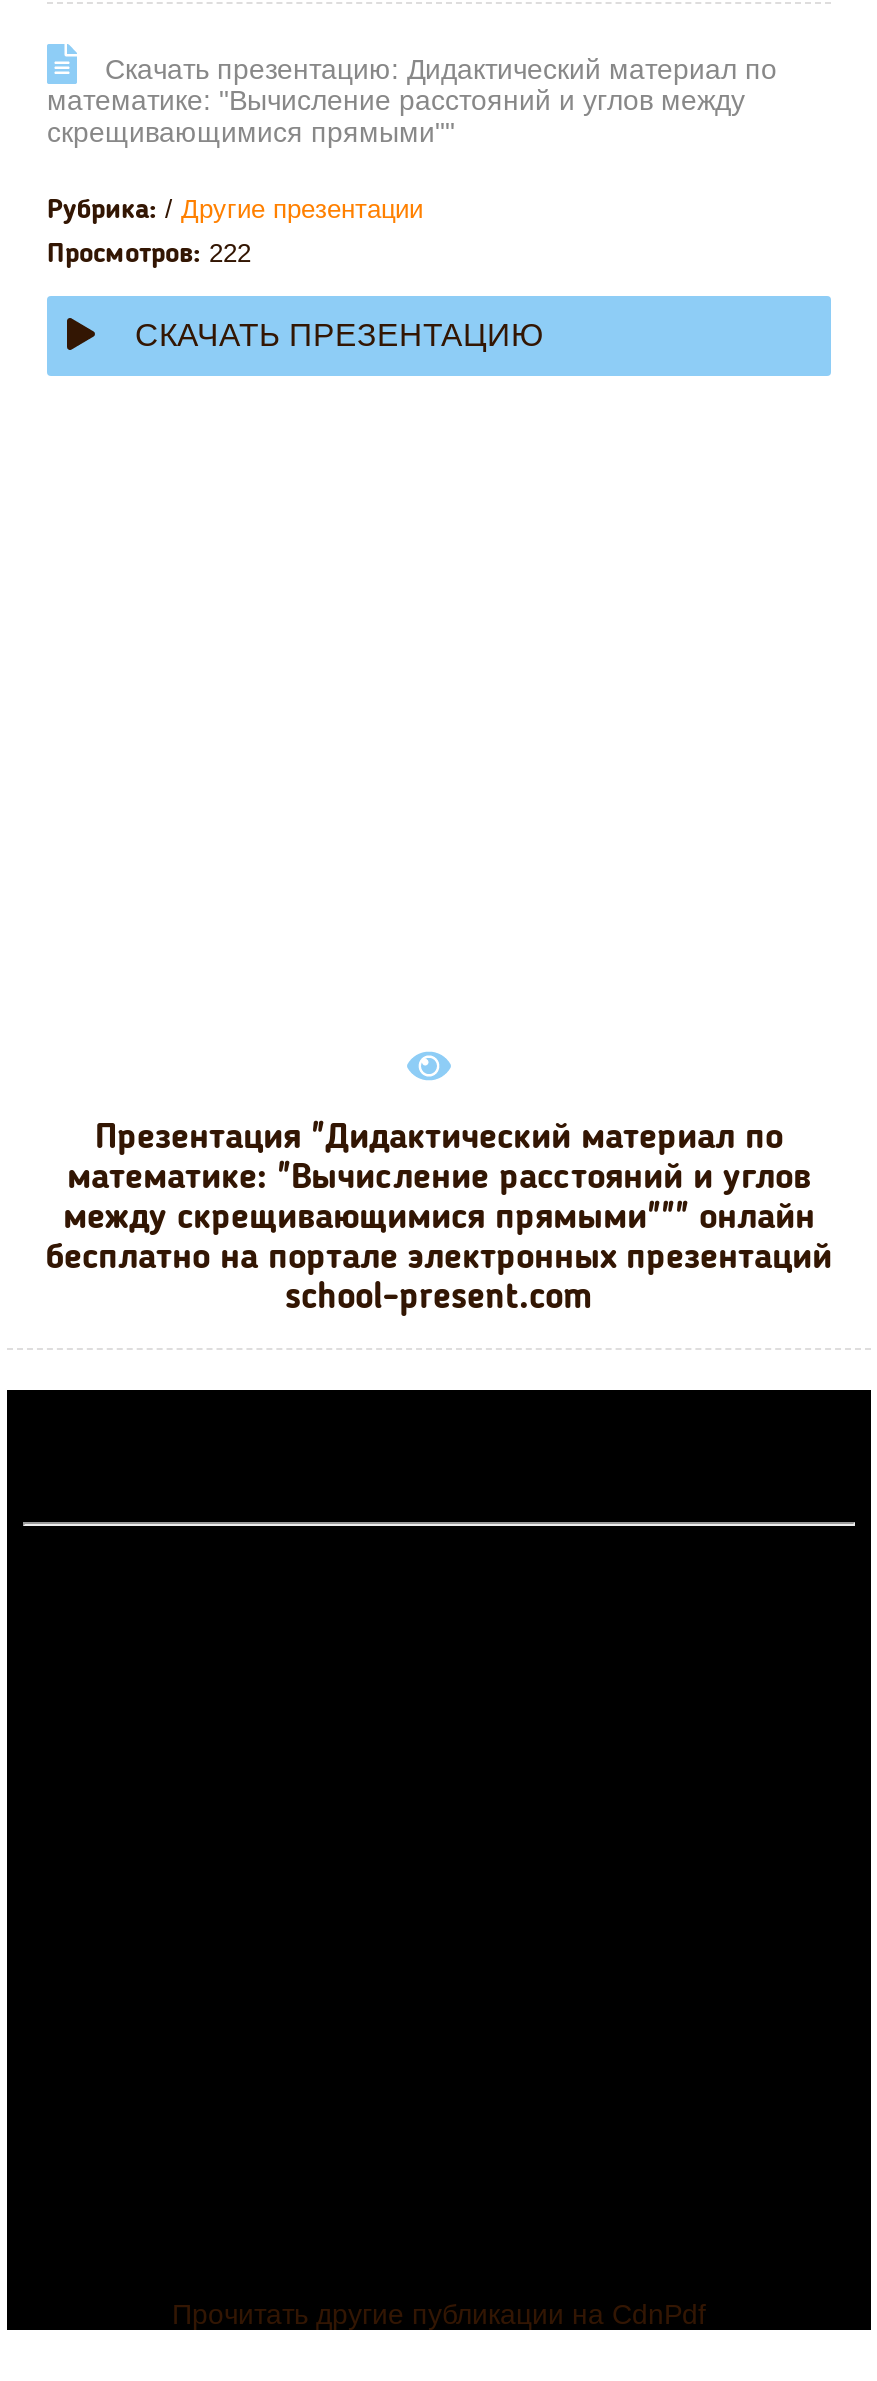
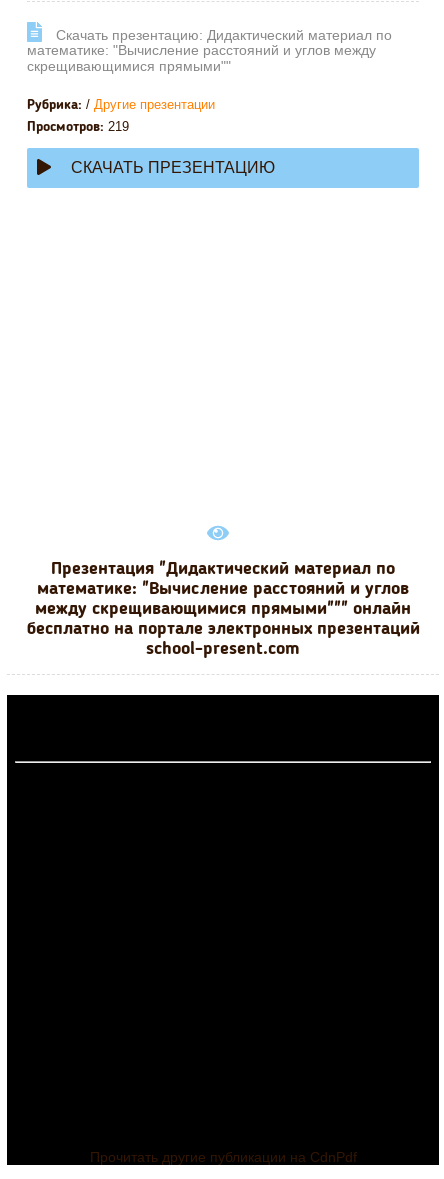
- Просмотров: 222
+ Просмотров: 219
